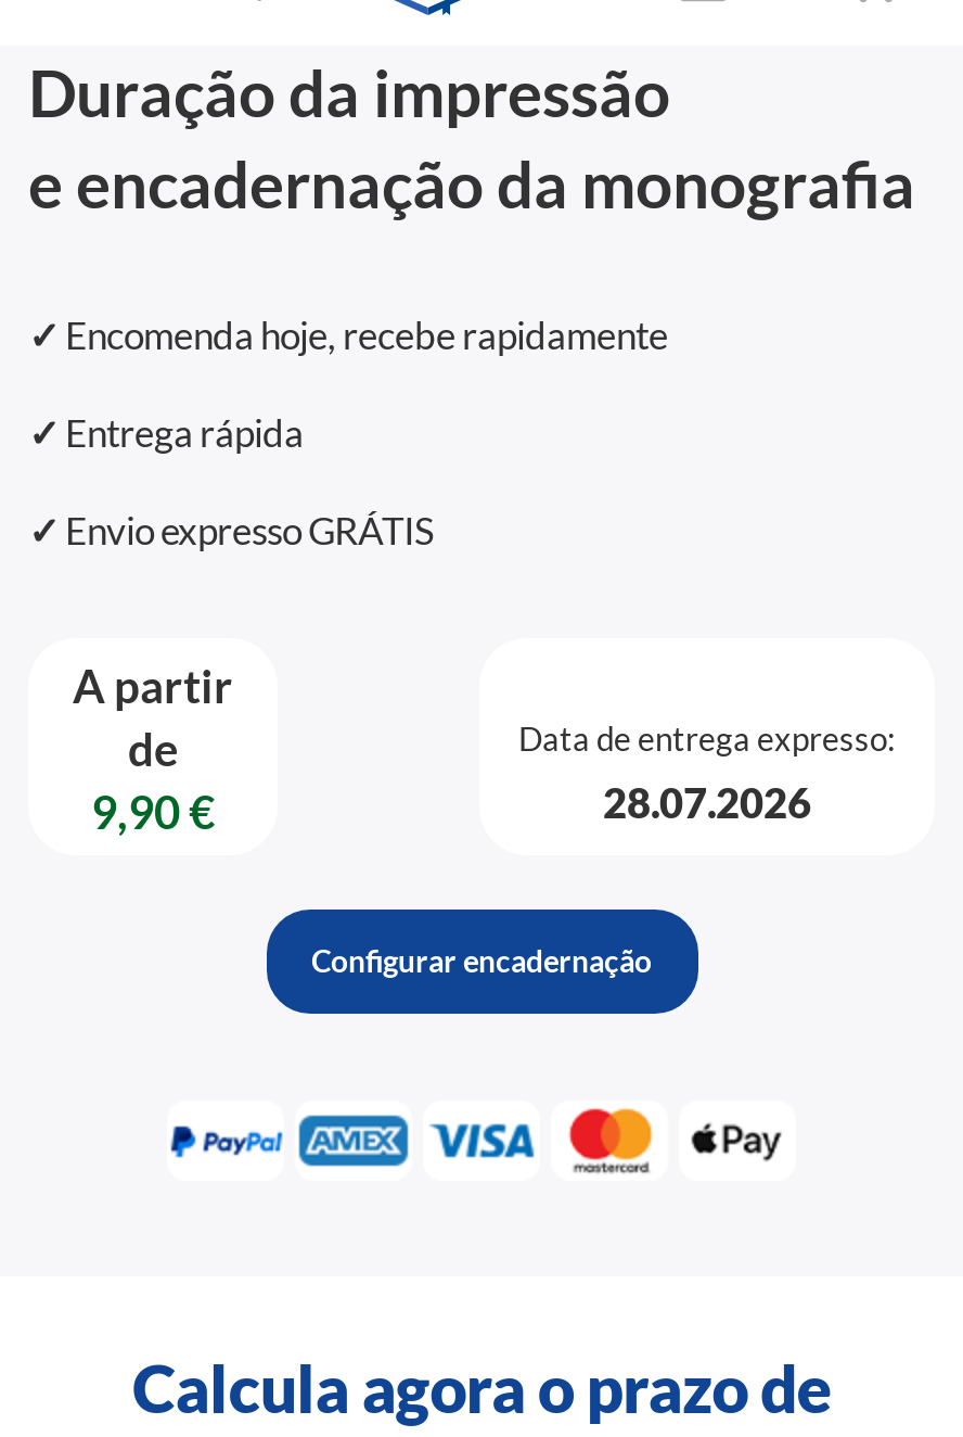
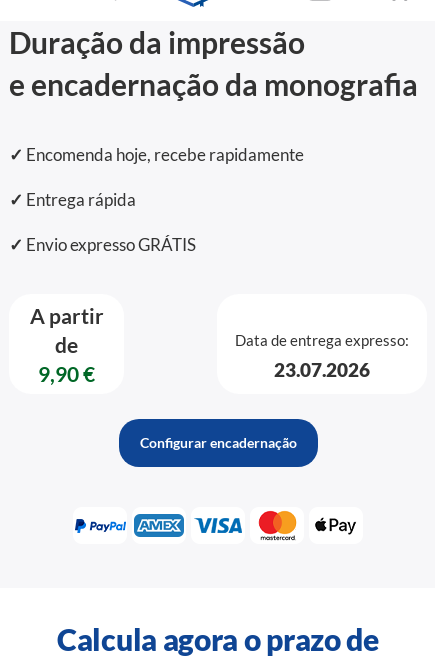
- 28.07.2026
+ 23.07.2026
